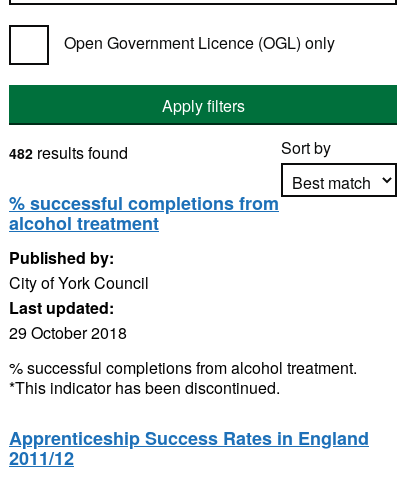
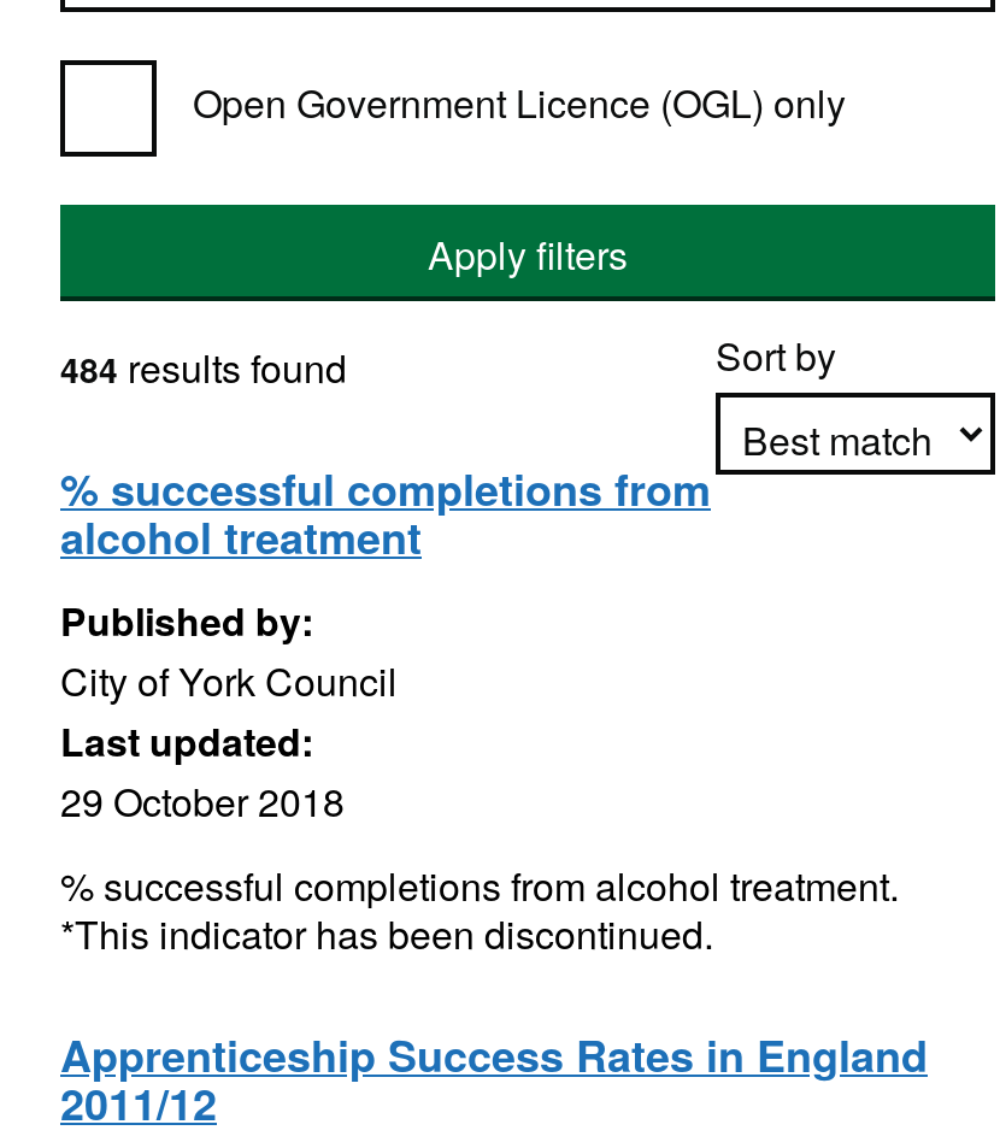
- 482 results found
+ 484 results found
